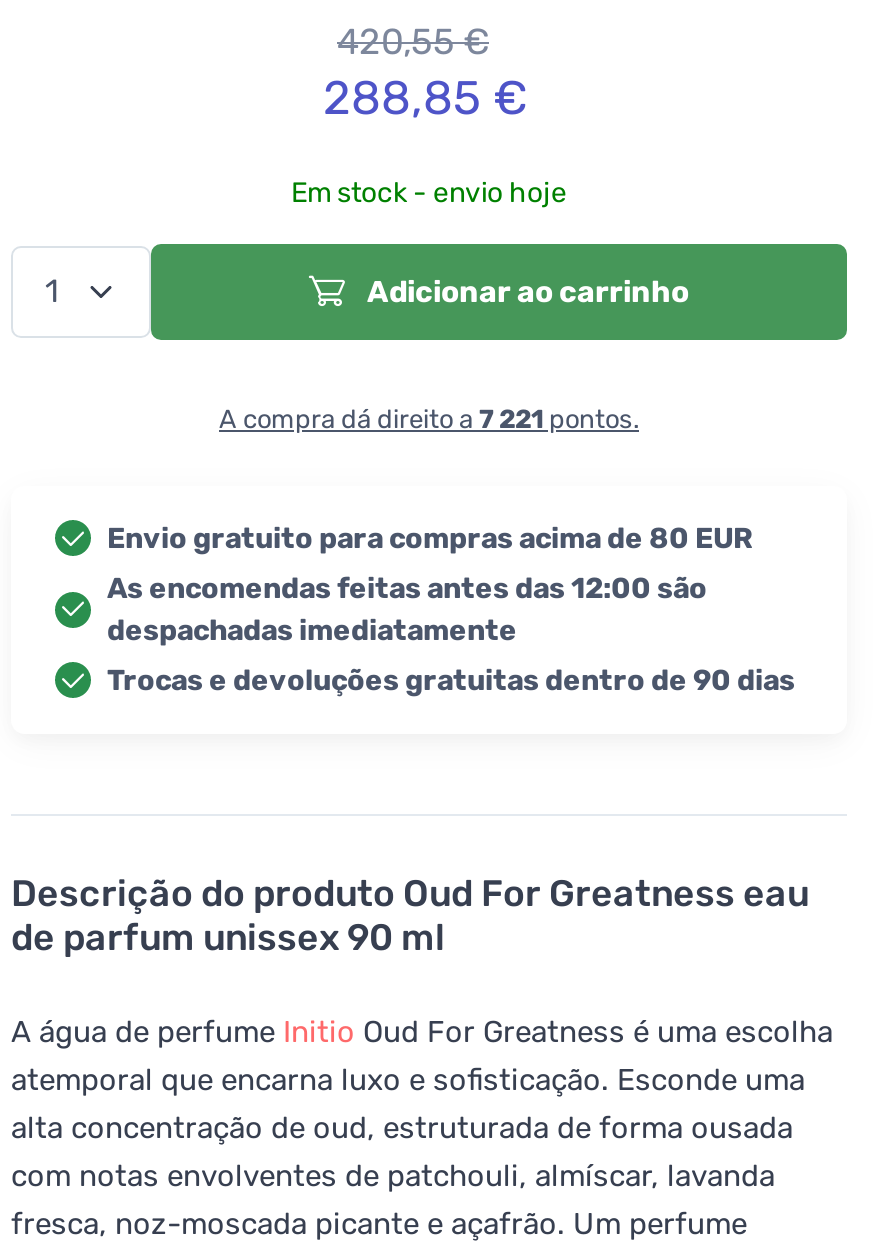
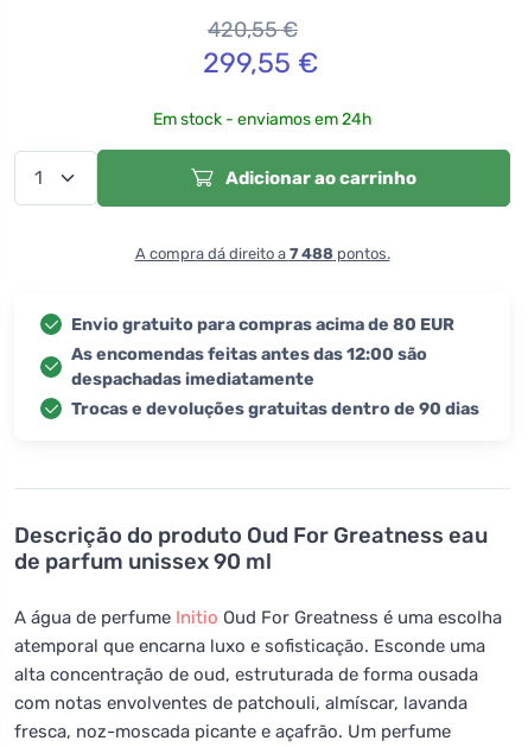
- 288,85 €
+ 299,55 €

- Em stock - envio hoje
+ Em stock - enviamos em 24h

- A compra dá direito a 7 221 pontos.
+ A compra dá direito a 7 488 pontos.
